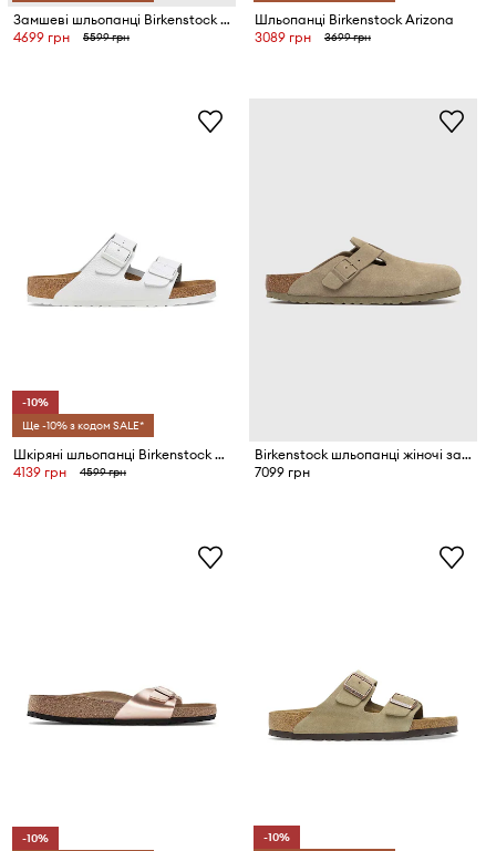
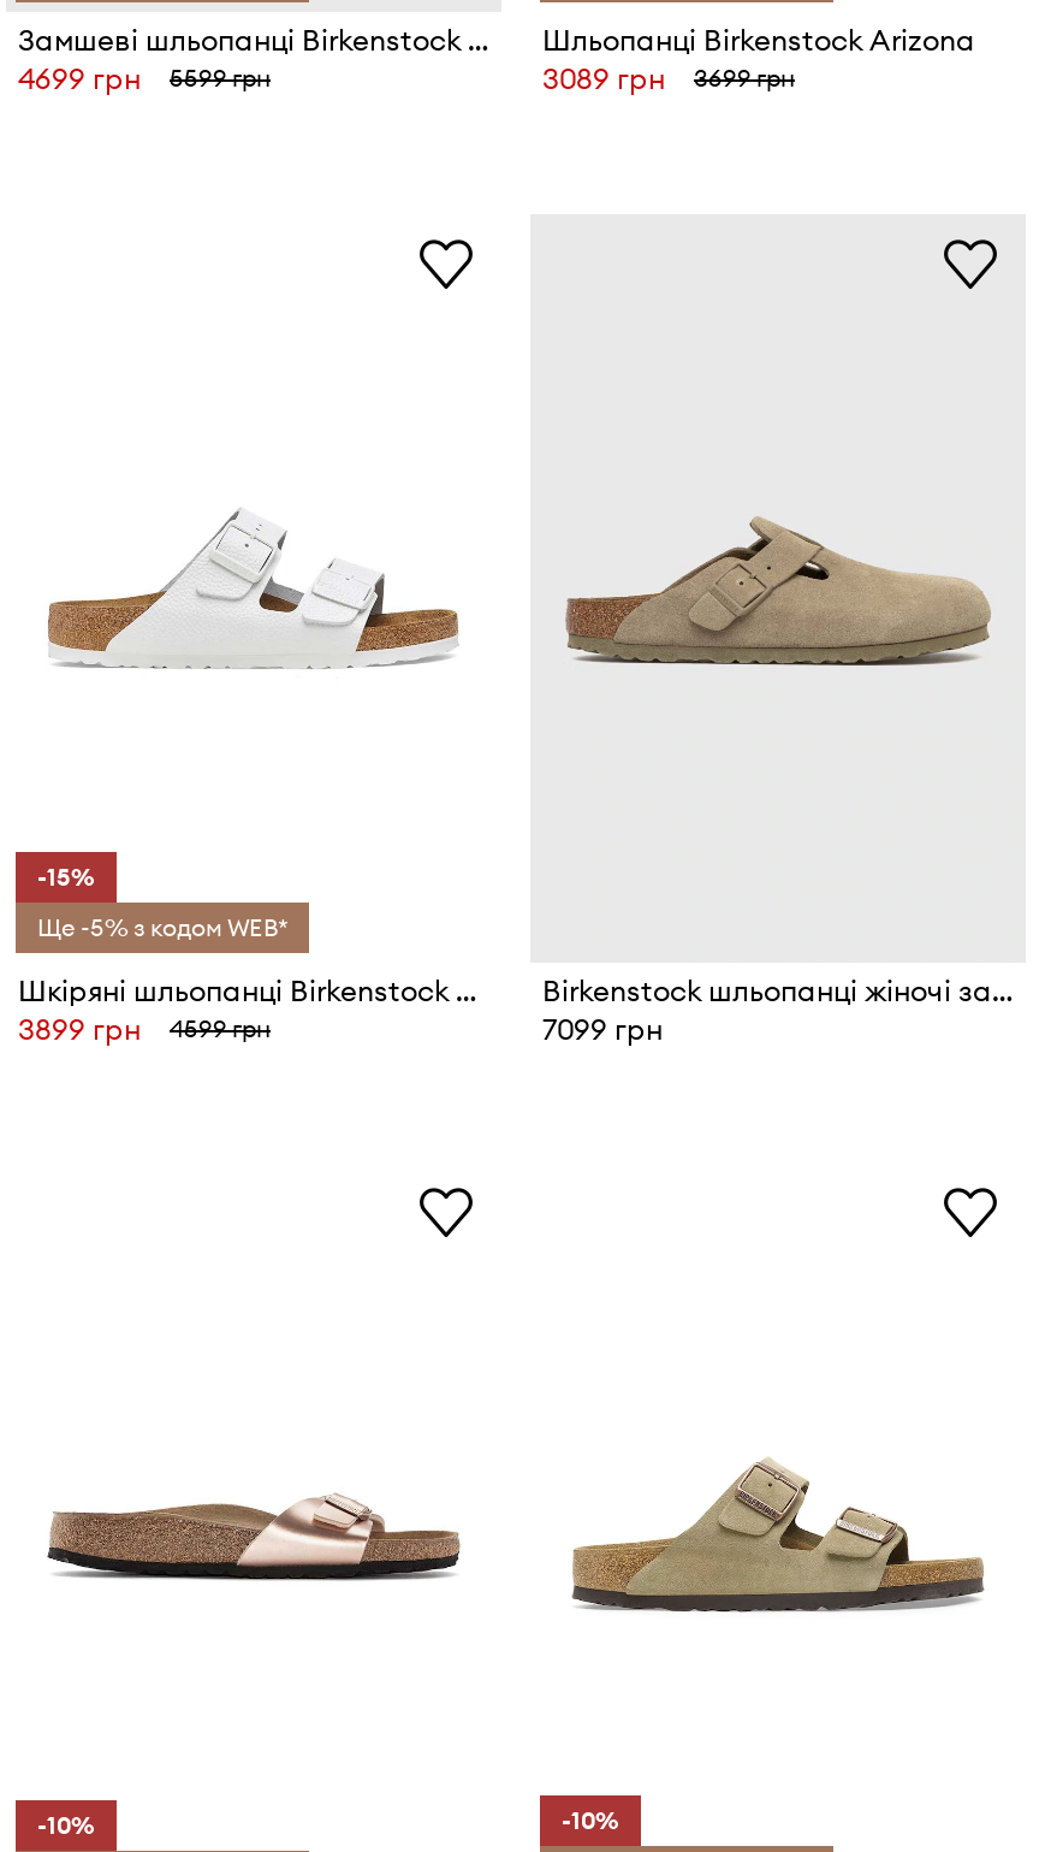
- -10%
+ -15%

- Ще -10% з кодом SALE*
+ Ще -5% з кодом WEB*

- 4139 грн 4599 грн
+ 3899 грн 4599 грн
